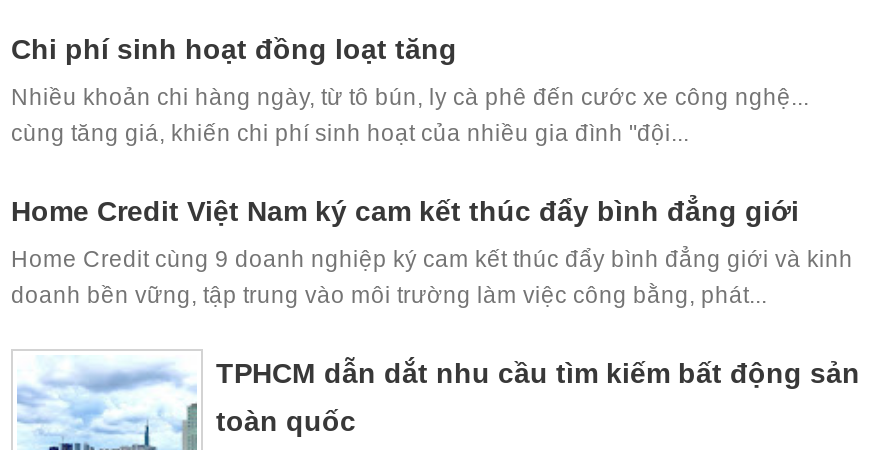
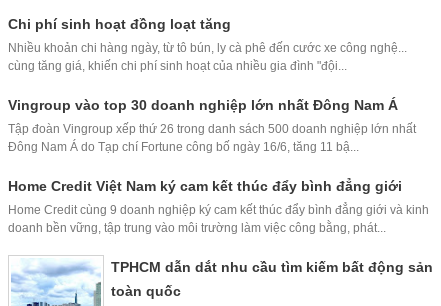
+ Vingroup vào top 30 doanh nghiệp lớn nhất Đông Nam Á
+ Tập đoàn Vingroup xếp thứ 26 trong danh sách 500 doanh nghiệp lớn nhất
+ Đông Nam Á do Tạp chí Fortune công bố ngày 16/6, tăng 11 bậ...
